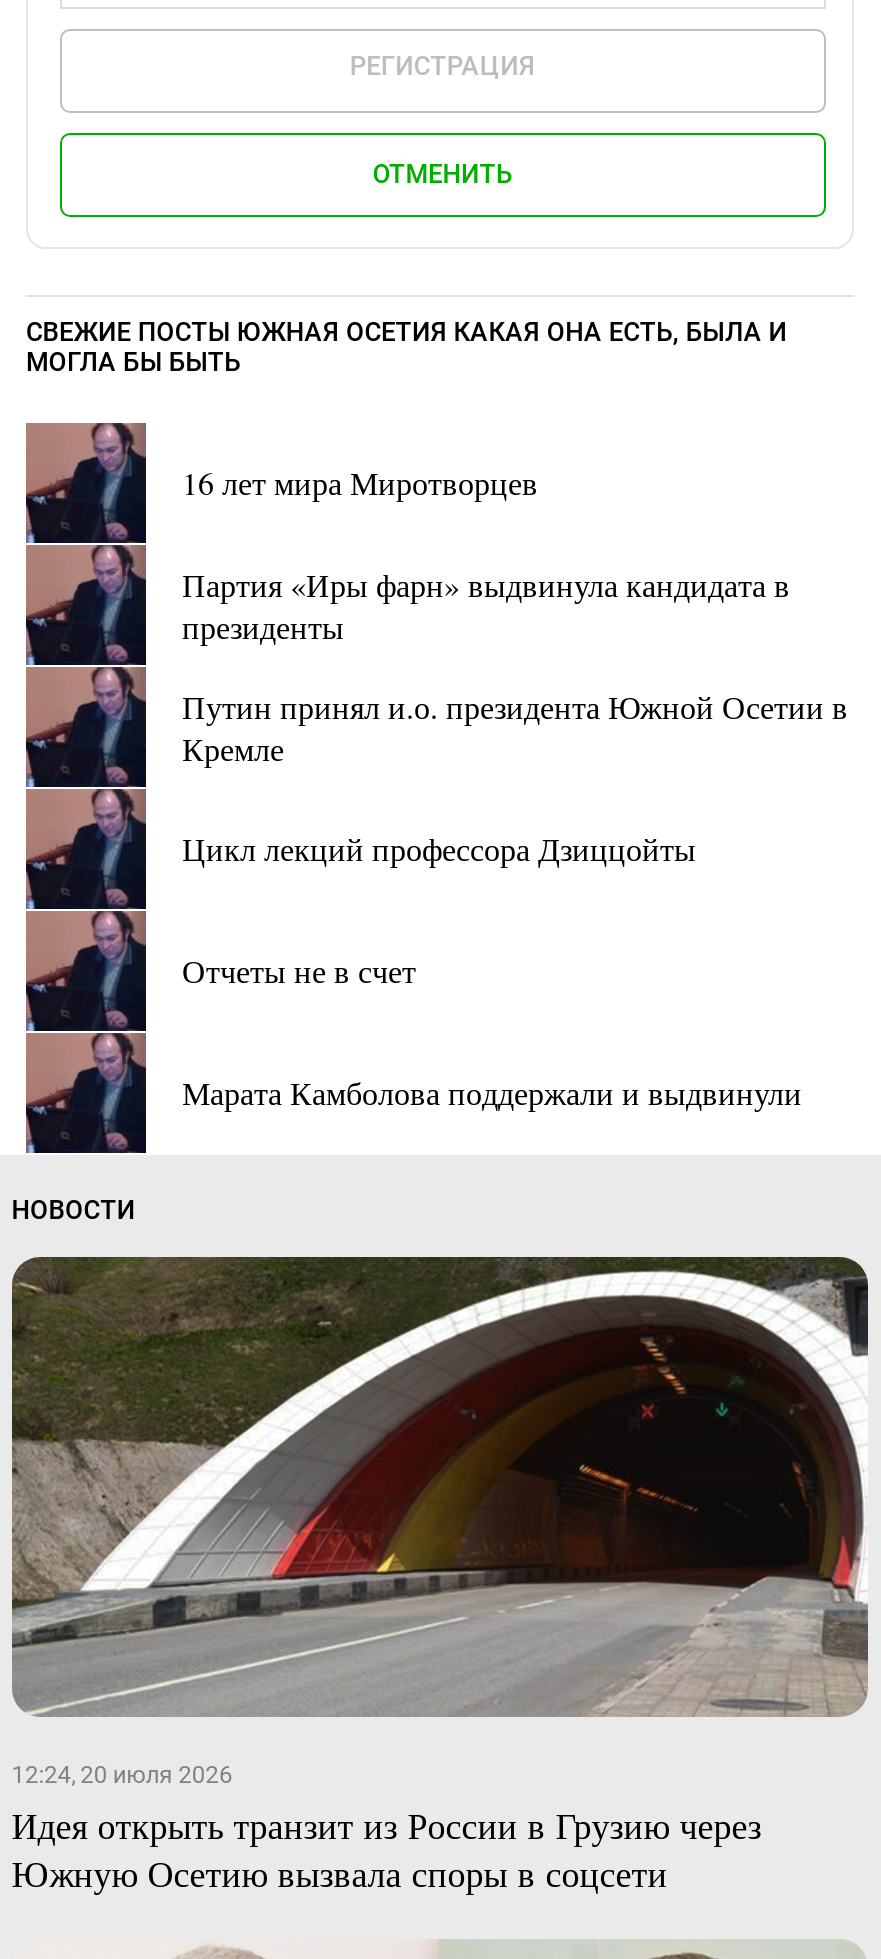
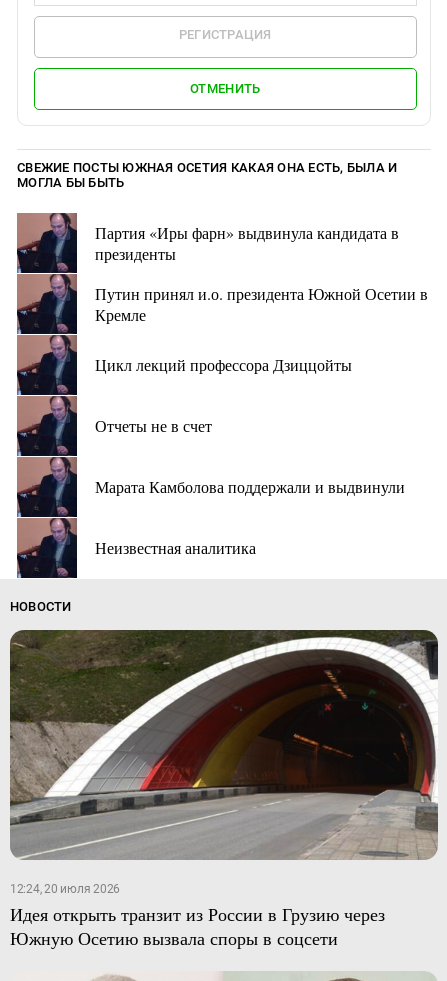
- 16 лет мира Миротворцев

moved up: Партия «Иры фарн» выдвинула кандидата в | президенты | Путин принял и.о. президента Южной Осетии в | Кремле | Цикл лекций профессора Дзиццойты | Отчеты не в счет | Марата Камболова поддержали и выдвинули

+ Неизвестная аналитика
